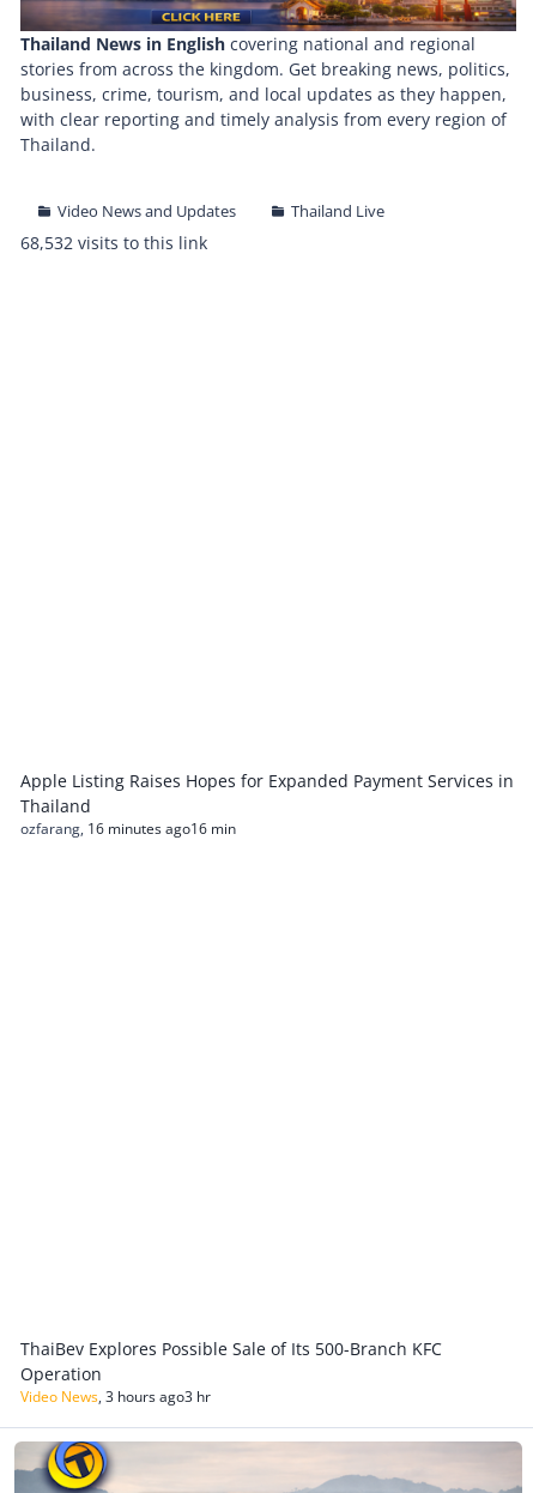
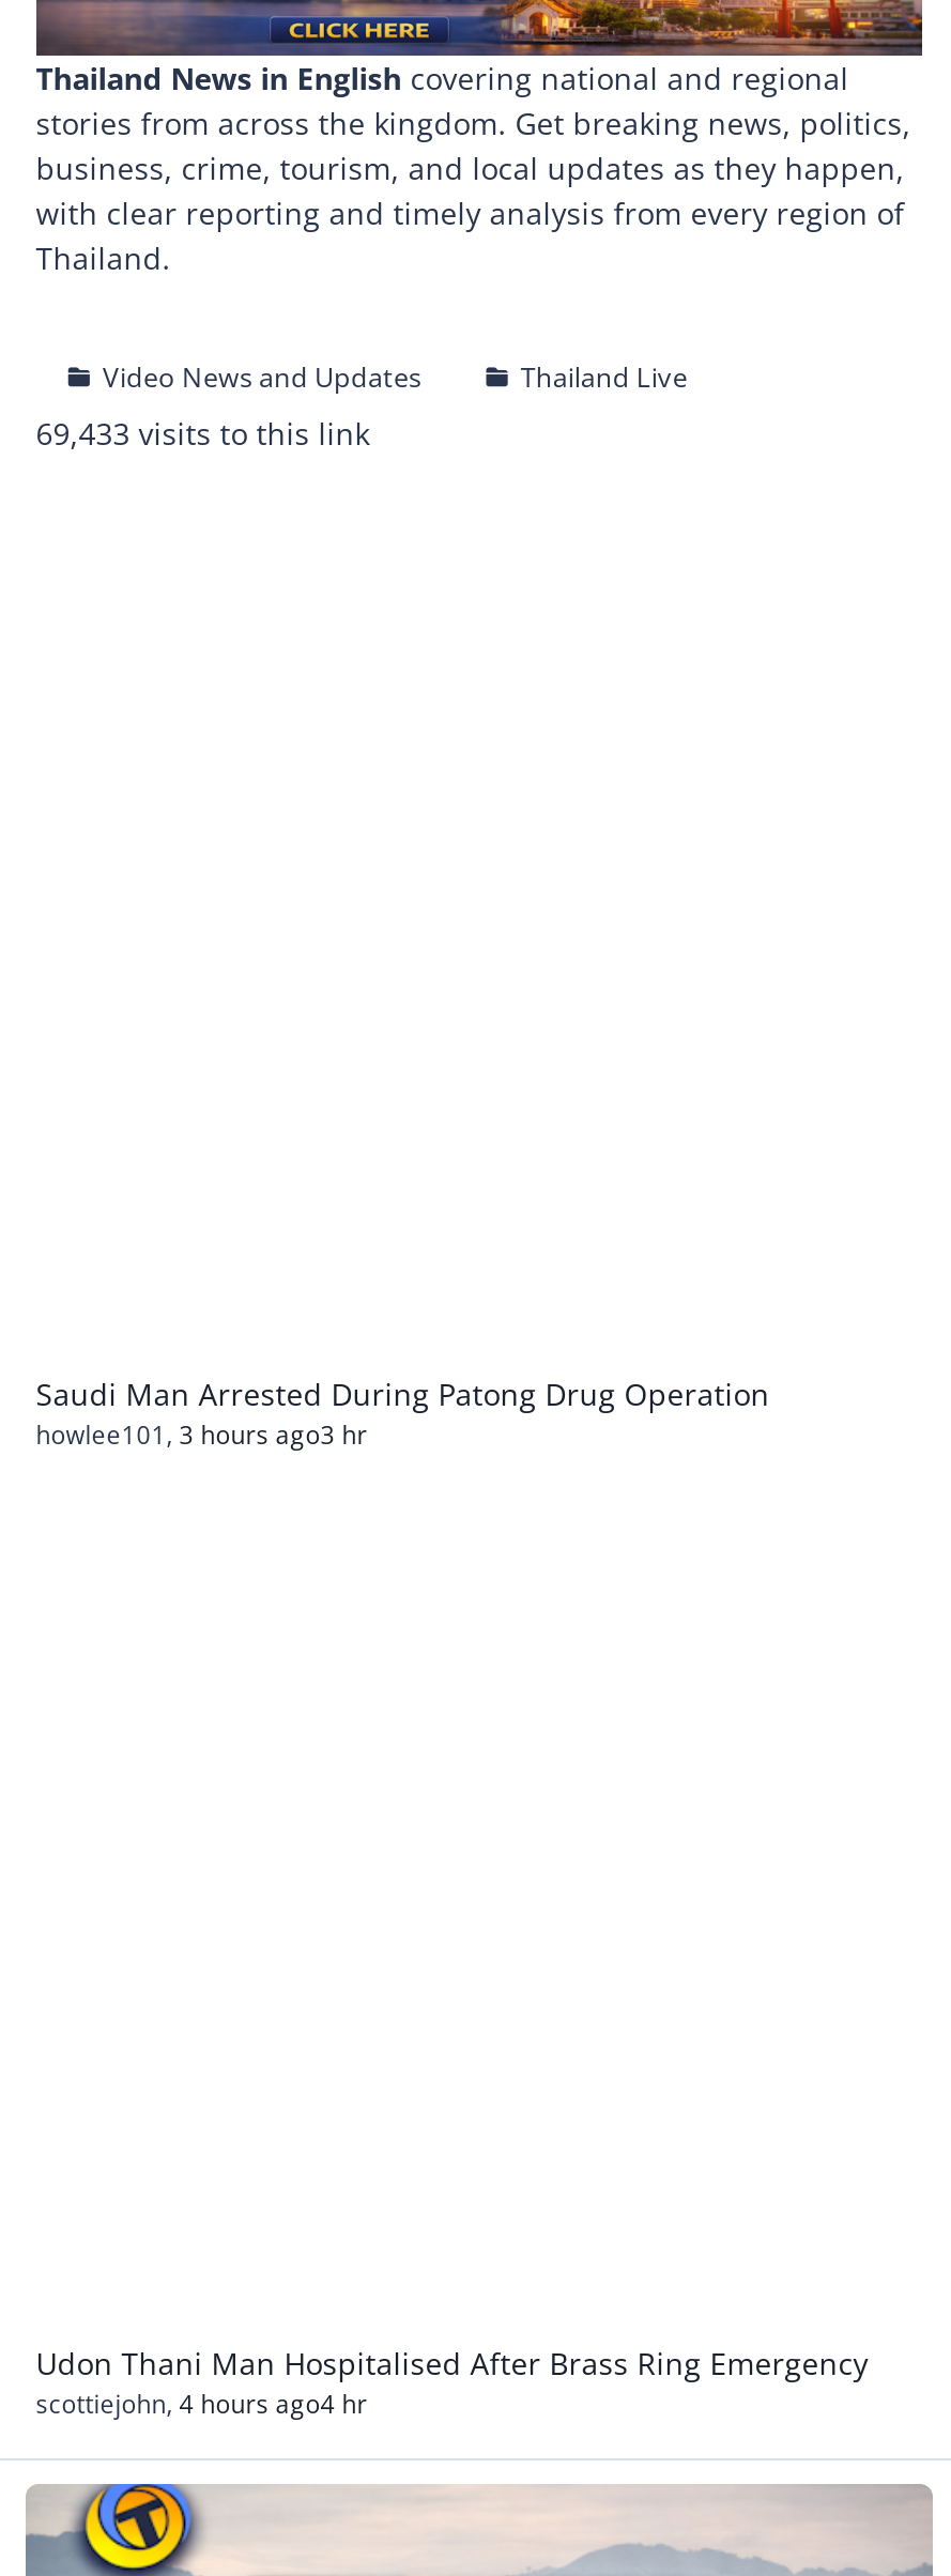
- 68,532 visits to this link
+ 69,433 visits to this link

- Apple Listing Raises Hopes for Expanded Payment Services in
- Thailand
- ozfarang, 16 minutes ago16 min
+ Saudi Man Arrested During Patong Drug Operation
+ howlee101, 3 hours ago3 hr

- ThaiBev Explores Possible Sale of Its 500-Branch KFC
- Operation
- Video News, 3 hours ago3 hr
+ Udon Thani Man Hospitalised After Brass Ring Emergency
+ scottiejohn, 4 hours ago4 hr
